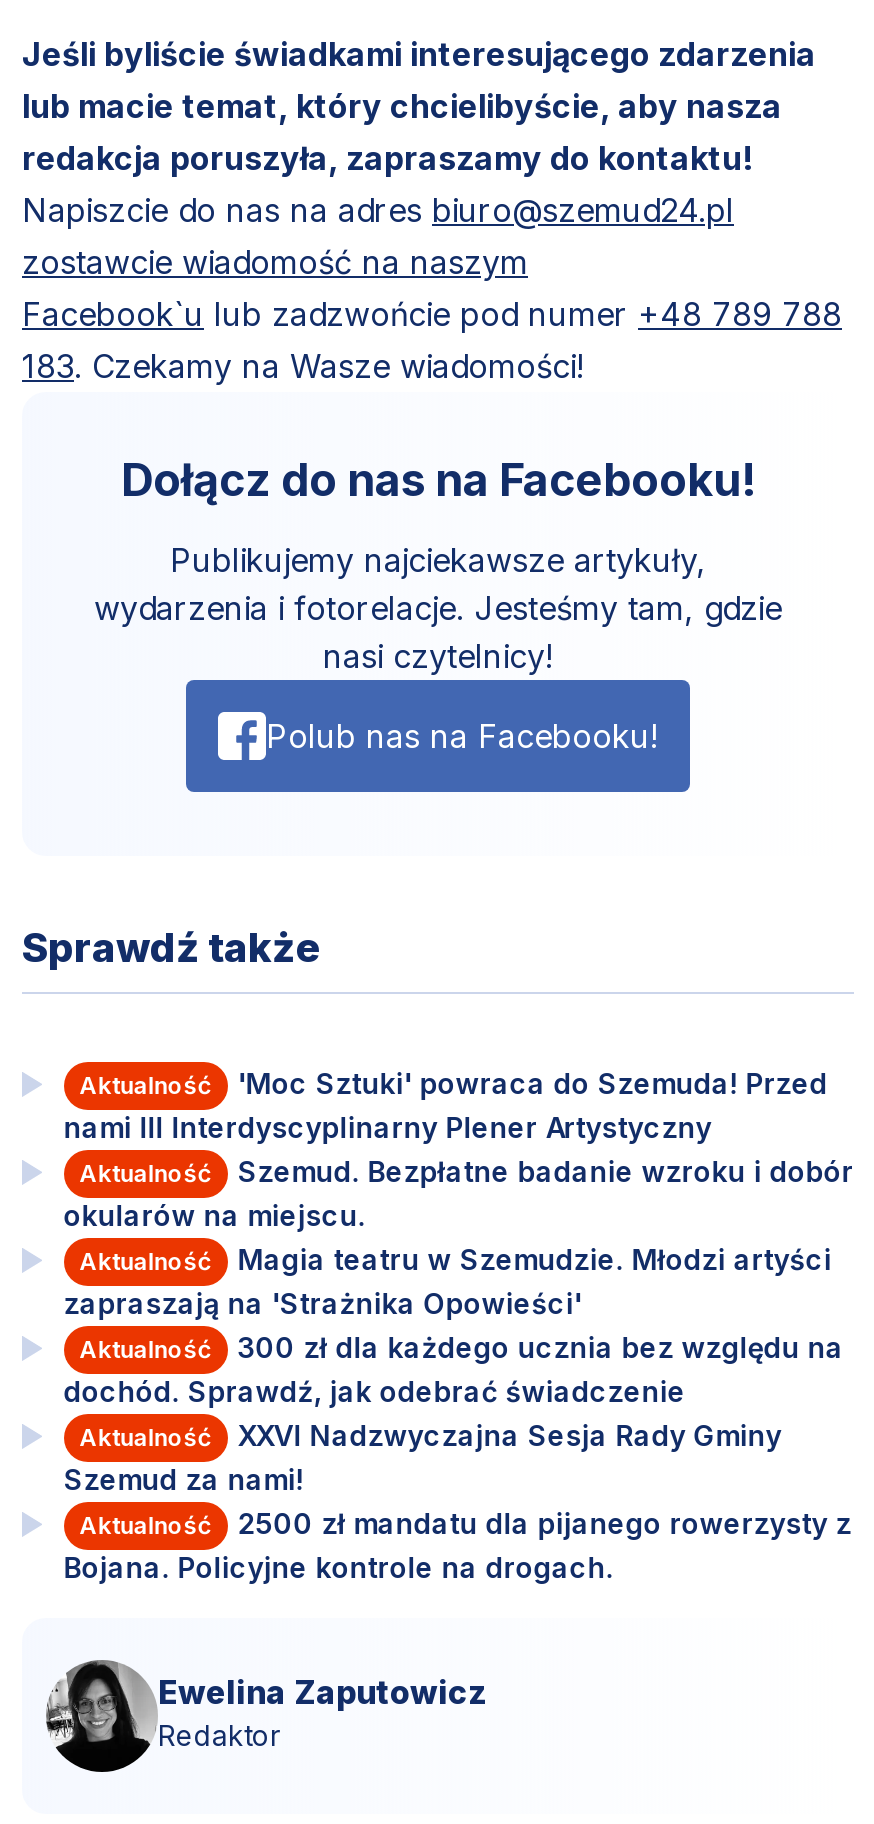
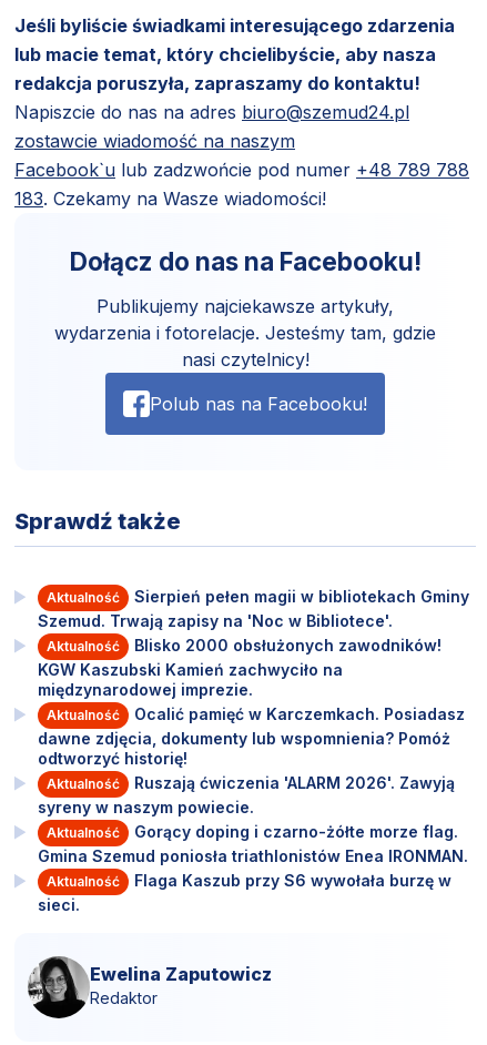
- 'Moc Sztuki' powraca do Szemuda! Przed
- nami III Interdyscyplinarny Plener Artystyczny
+ Sierpień pełen magii w bibliotekach Gminy
+ Szemud. Trwają zapisy na 'Noc w Bibliotece'.

- Szemud. Bezpłatne badanie wzroku i dobór
- okularów na miejscu.
+ Blisko 2000 obsłużonych zawodników!
+ KGW Kaszubski Kamień zachwyciło na
+ międzynarodowej imprezie.

- Magia teatru w Szemudzie. Młodzi artyści
- zapraszają na 'Strażnika Opowieści'
+ Ocalić pamięć w Karczemkach. Posiadasz
+ dawne zdjęcia, dokumenty lub wspomnienia? Pomóż
+ odtworzyć historię!

- 300 zł dla każdego ucznia bez względu na
- dochód. Sprawdź, jak odebrać świadczenie
+ Ruszają ćwiczenia 'ALARM 2026'. Zawyją
+ syreny w naszym powiecie.

- XXVI Nadzwyczajna Sesja Rady Gminy
- Szemud za nami!
+ Gorący doping i czarno-żółte morze flag.
+ Gmina Szemud poniosła triathlonistów Enea IRONMAN.

- 2500 zł mandatu dla pijanego rowerzysty z
- Bojana. Policyjne kontrole na drogach.
+ Flaga Kaszub przy S6 wywołała burzę w
+ sieci.
